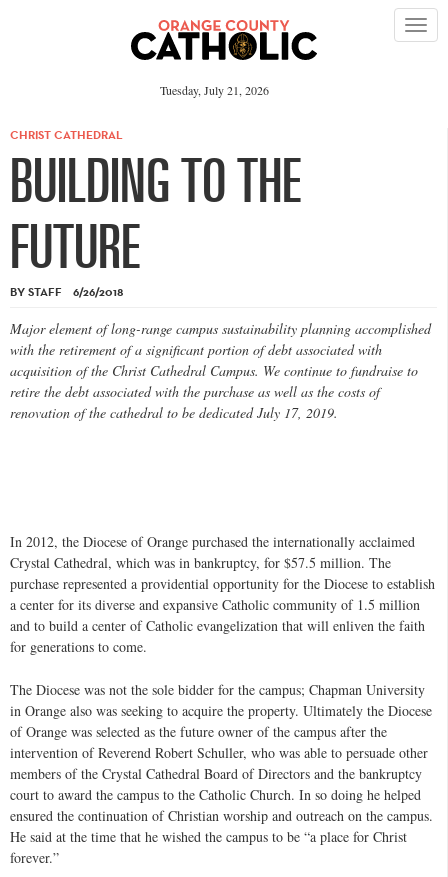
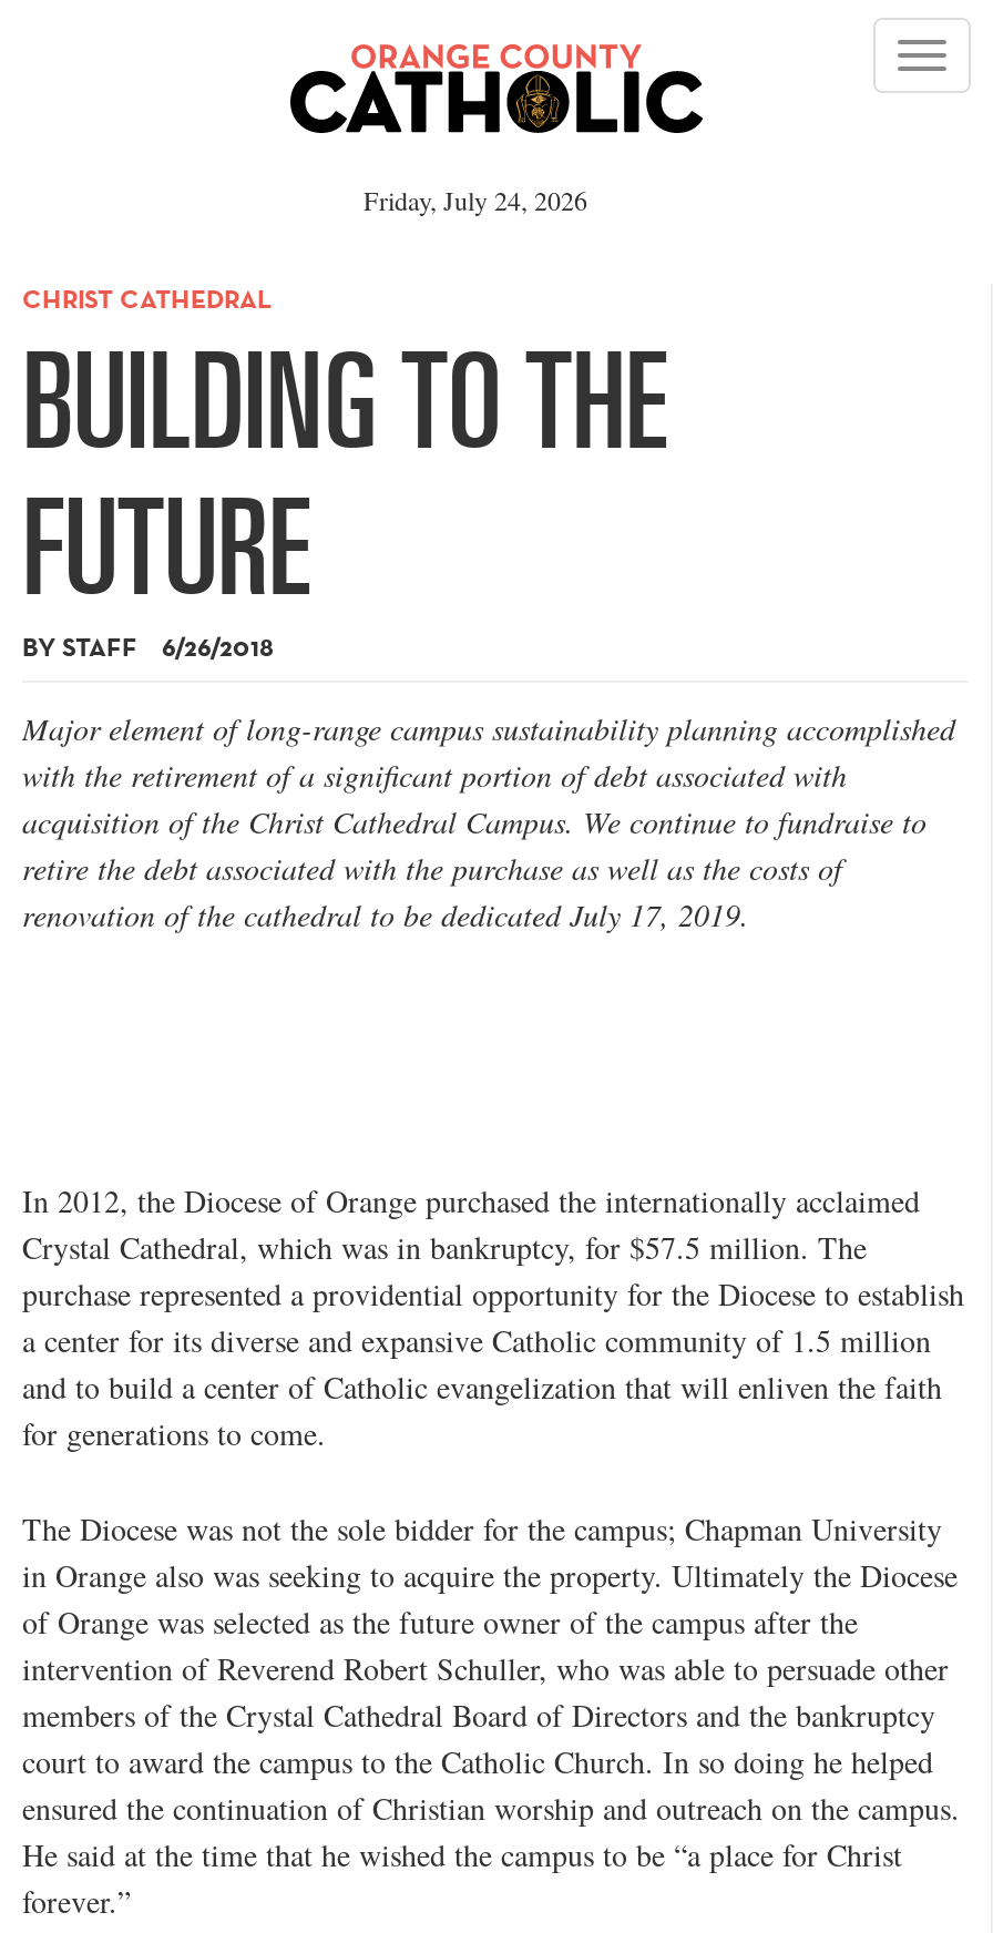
- Tuesday, July 21, 2026
+ Friday, July 24, 2026
